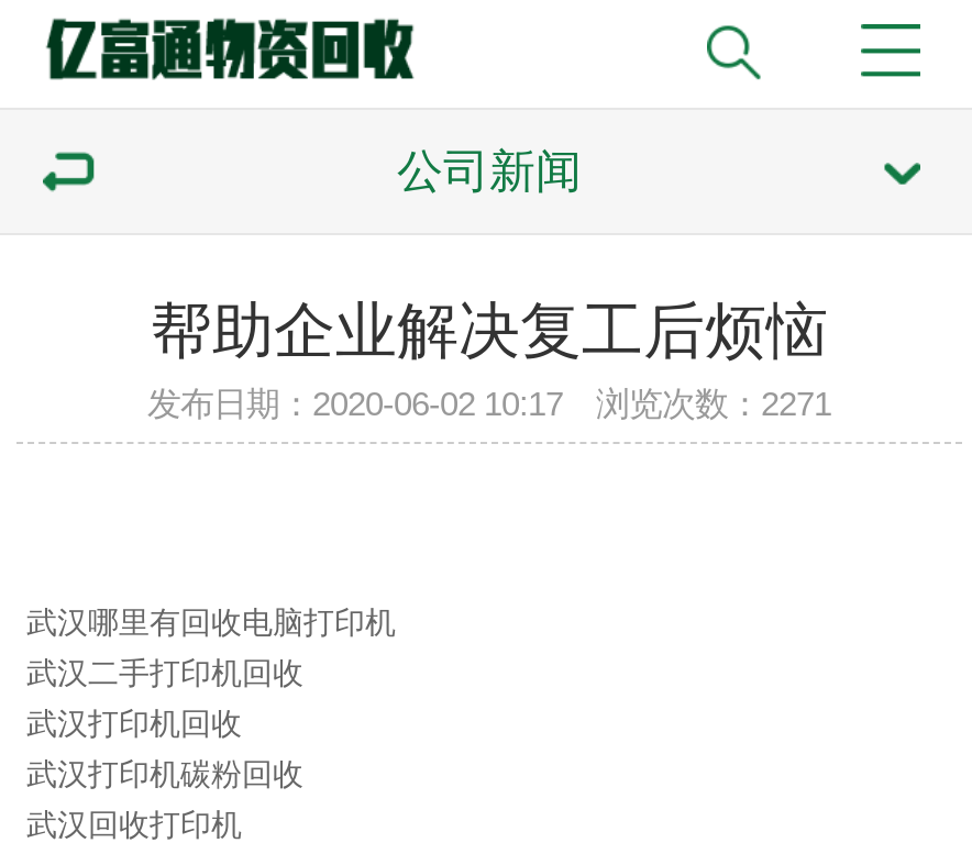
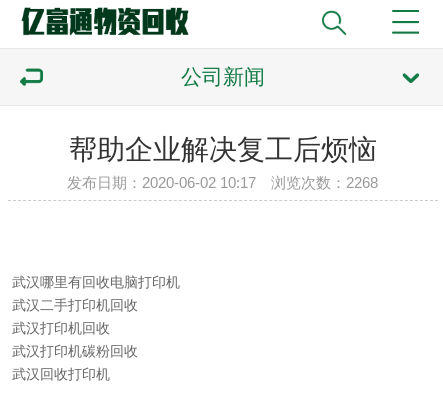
- 发布日期：2020-06-02 10:17 浏览次数：2271
+ 发布日期：2020-06-02 10:17 浏览次数：2268
